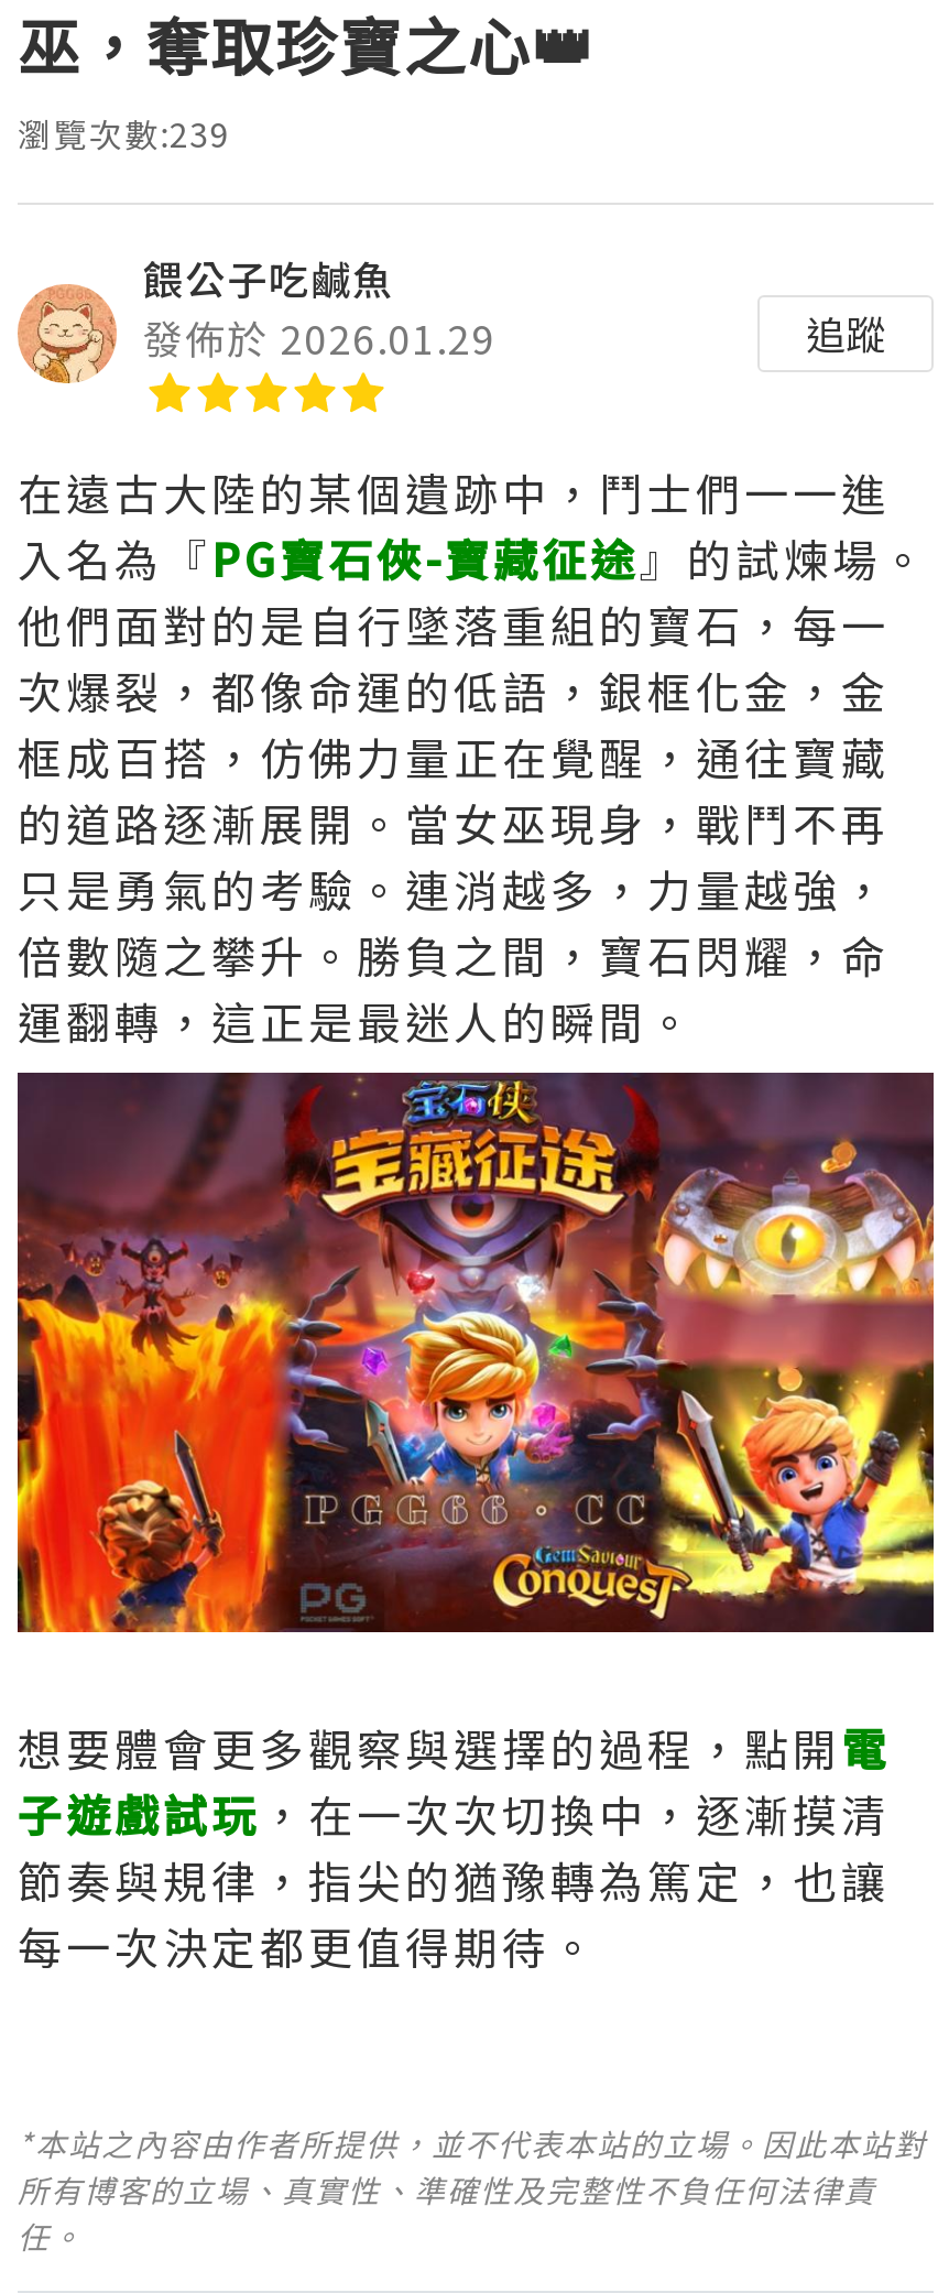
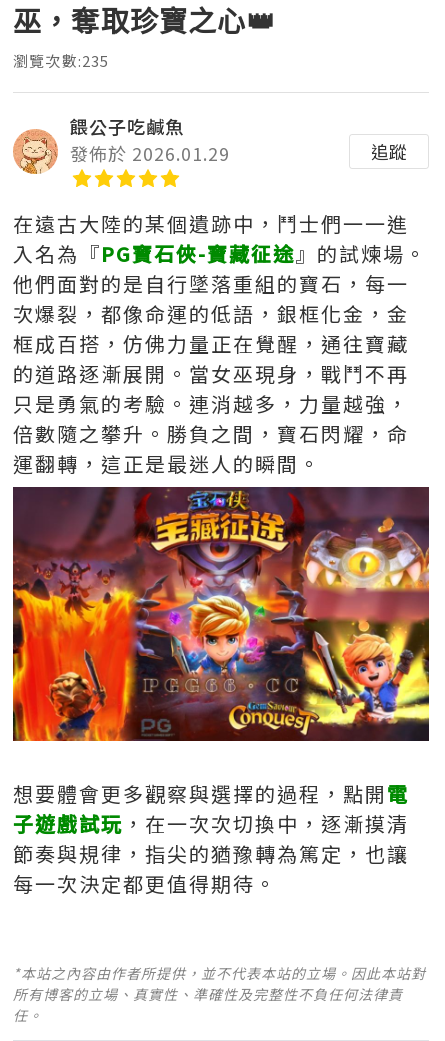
- 瀏覽次數:239
+ 瀏覽次數:235
